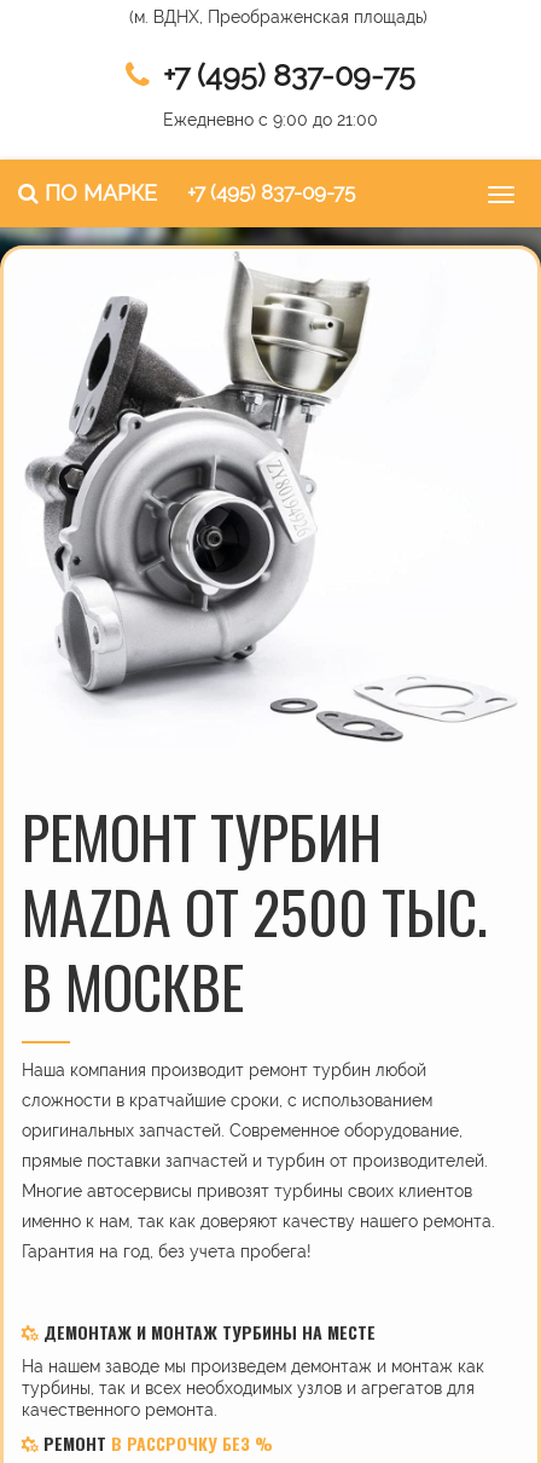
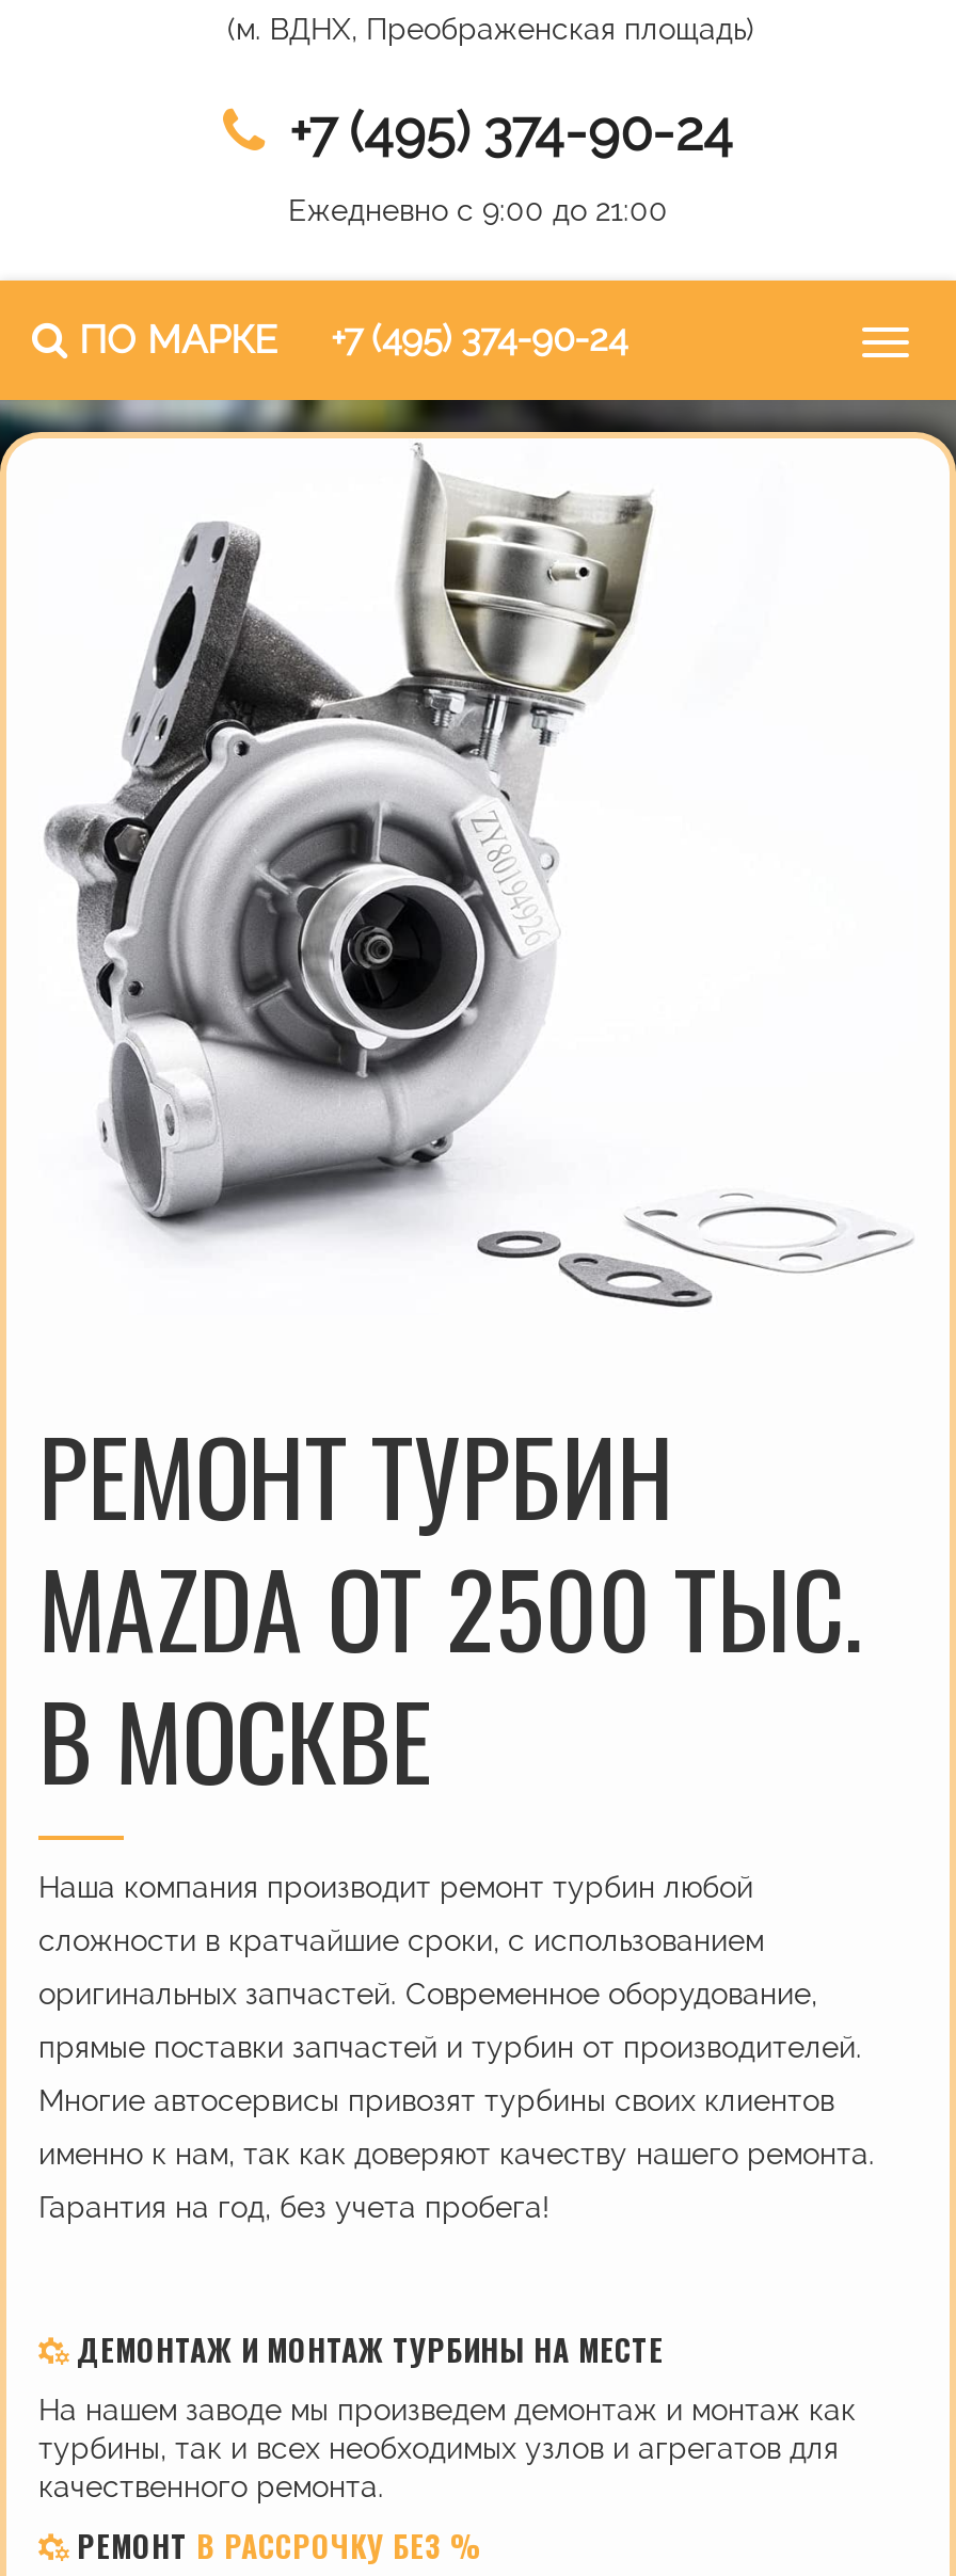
- +7 (495) 837-09-75
+ +7 (495) 374-90-24

- ПО МАРКЕ +7 (495) 837-09-75
+ ПО МАРКЕ +7 (495) 374-90-24
